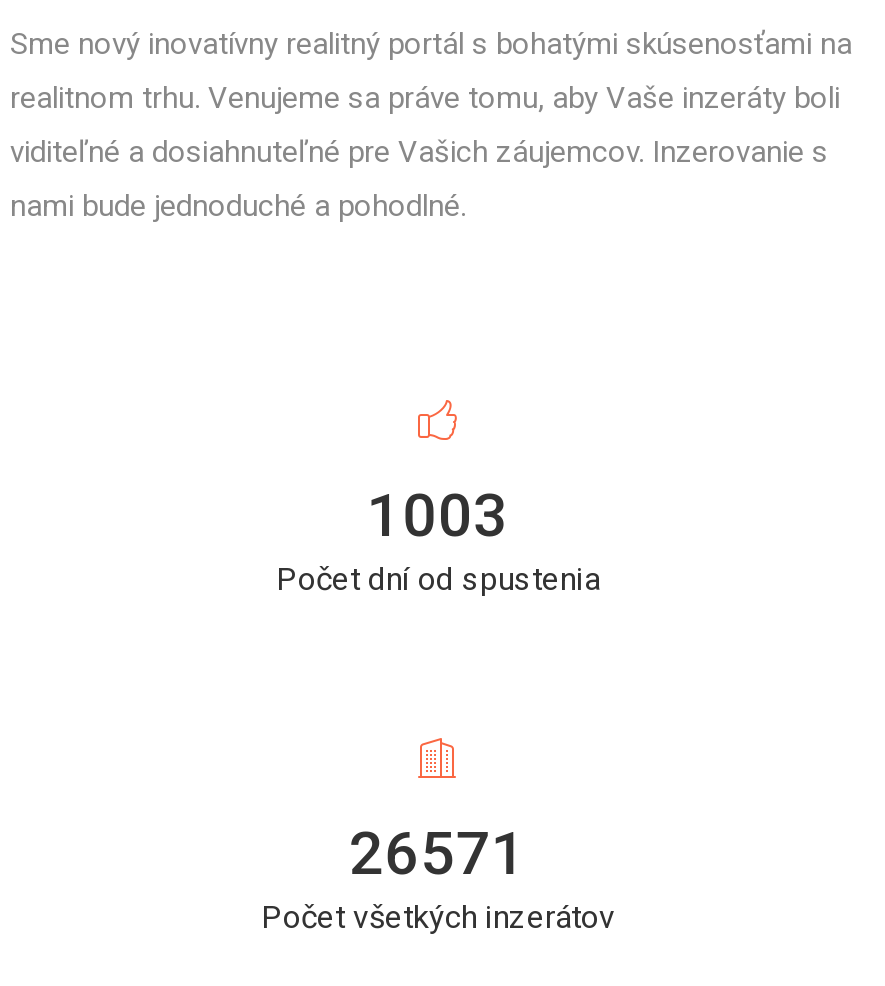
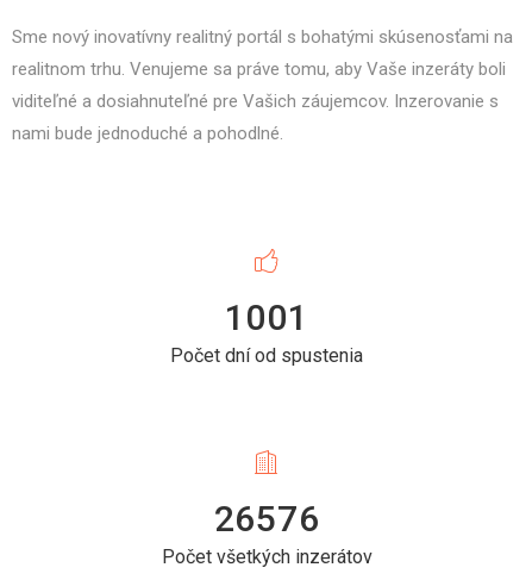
- 1003
+ 1001

- 26571
+ 26576
